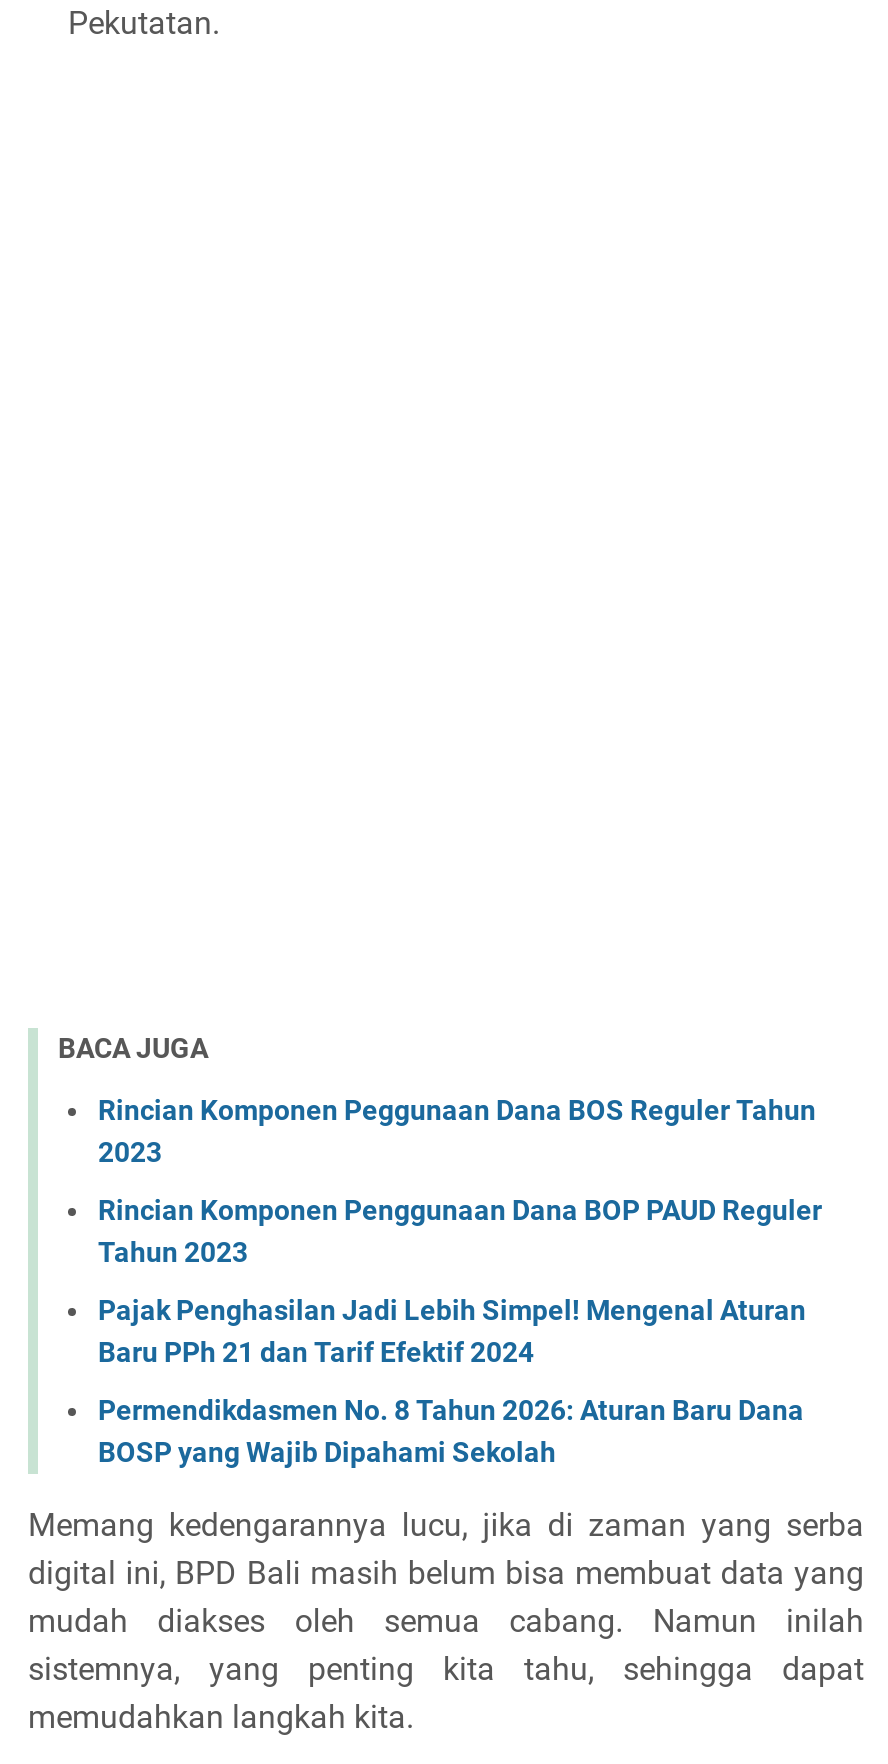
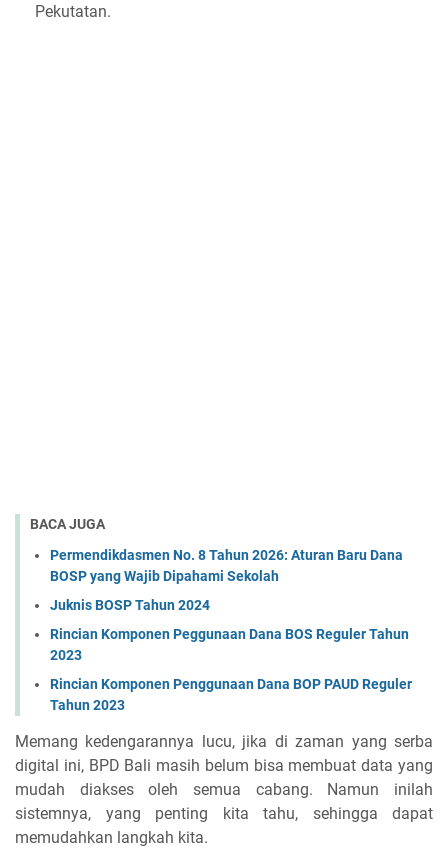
+ Juknis BOSP Tahun 2024

moved down: Rincian Komponen Peggunaan Dana BOS Reguler Tahun | 2023 | Rincian Komponen Penggunaan Dana BOP PAUD Reguler | Tahun 2023

- Pajak Penghasilan Jadi Lebih Simpel! Mengenal Aturan
- Baru PPh 21 dan Tarif Efektif 2024

moved up: Permendikdasmen No. 8 Tahun 2026: Aturan Baru Dana | BOSP yang Wajib Dipahami Sekolah
